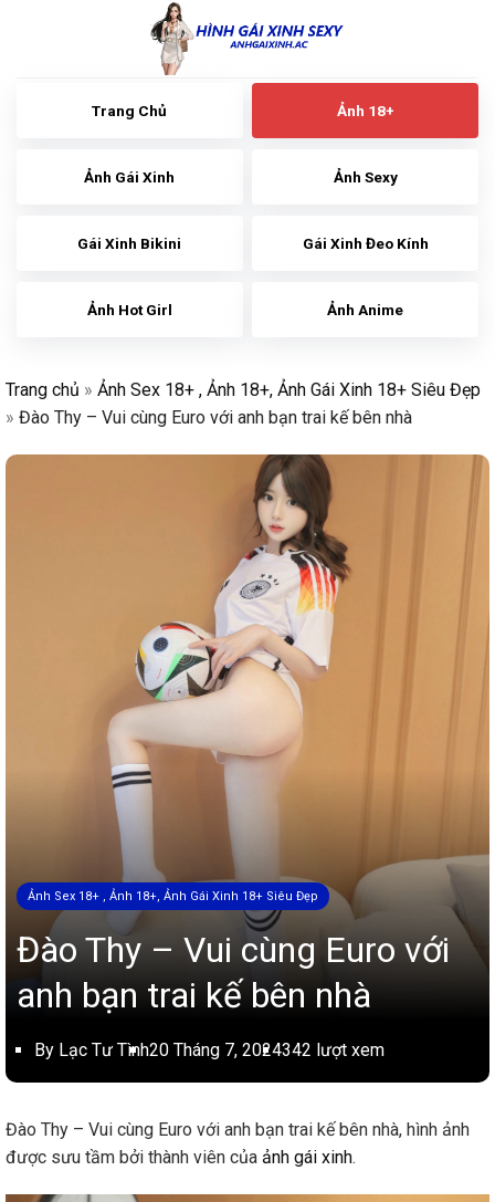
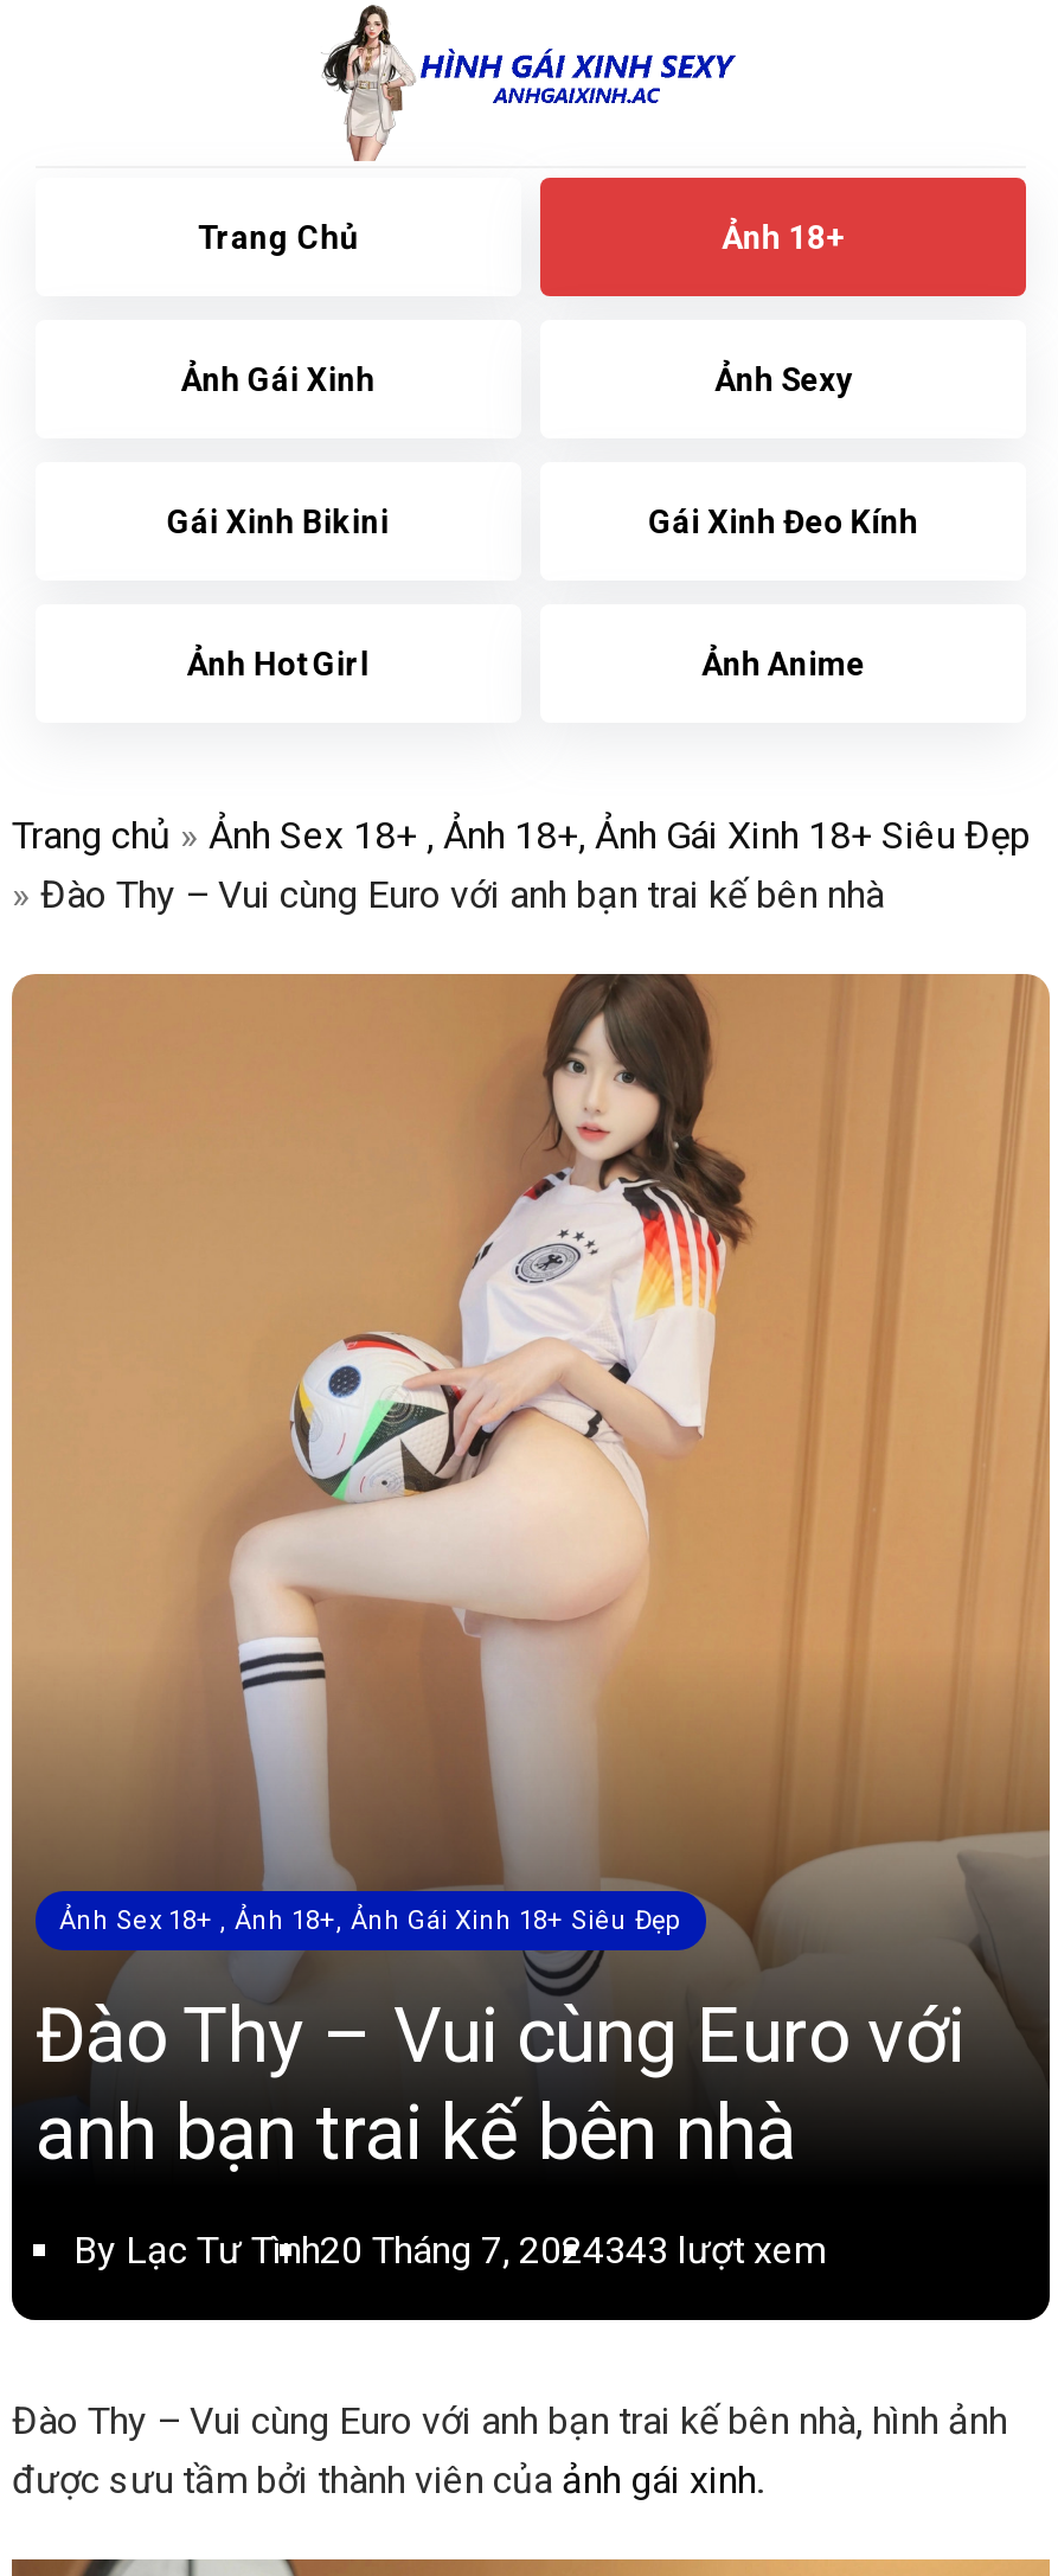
- By Lạc Tư Tình20 Tháng 7, 2024342 lượt xem
+ By Lạc Tư Tình20 Tháng 7, 2024343 lượt xem
